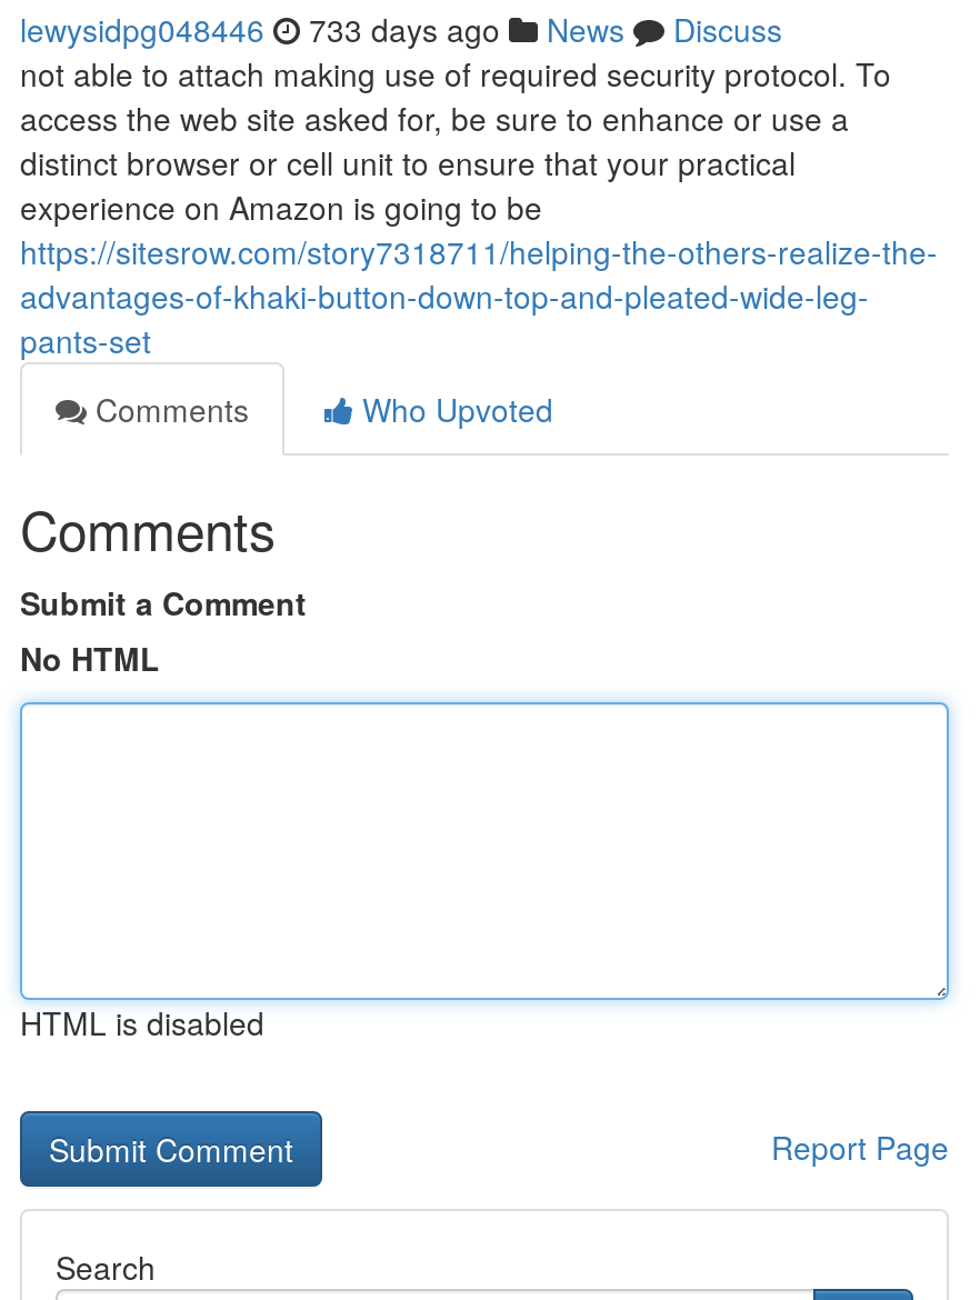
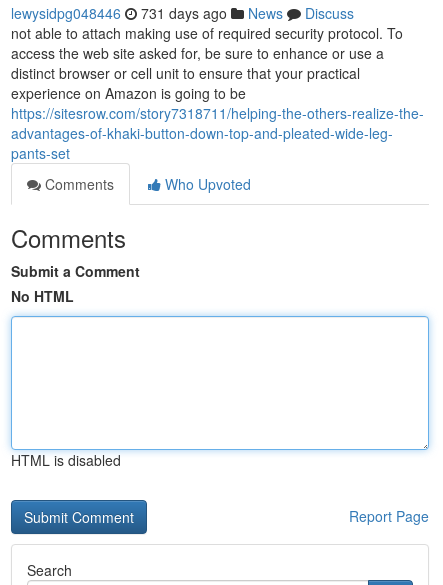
- lewysidpg048446 733 days ago News Discuss
+ lewysidpg048446 731 days ago News Discuss
